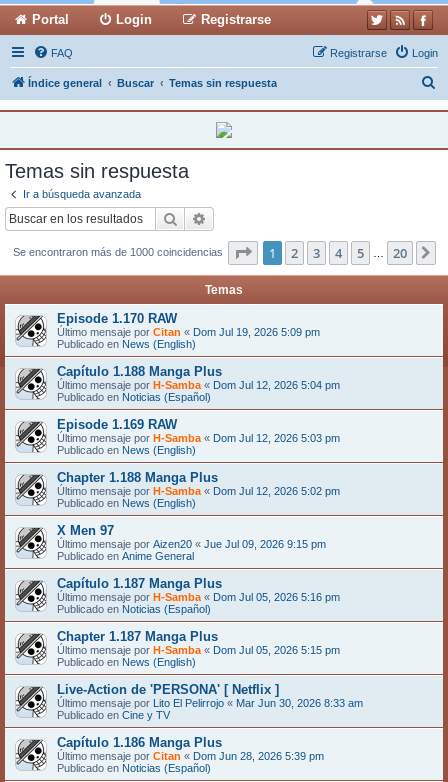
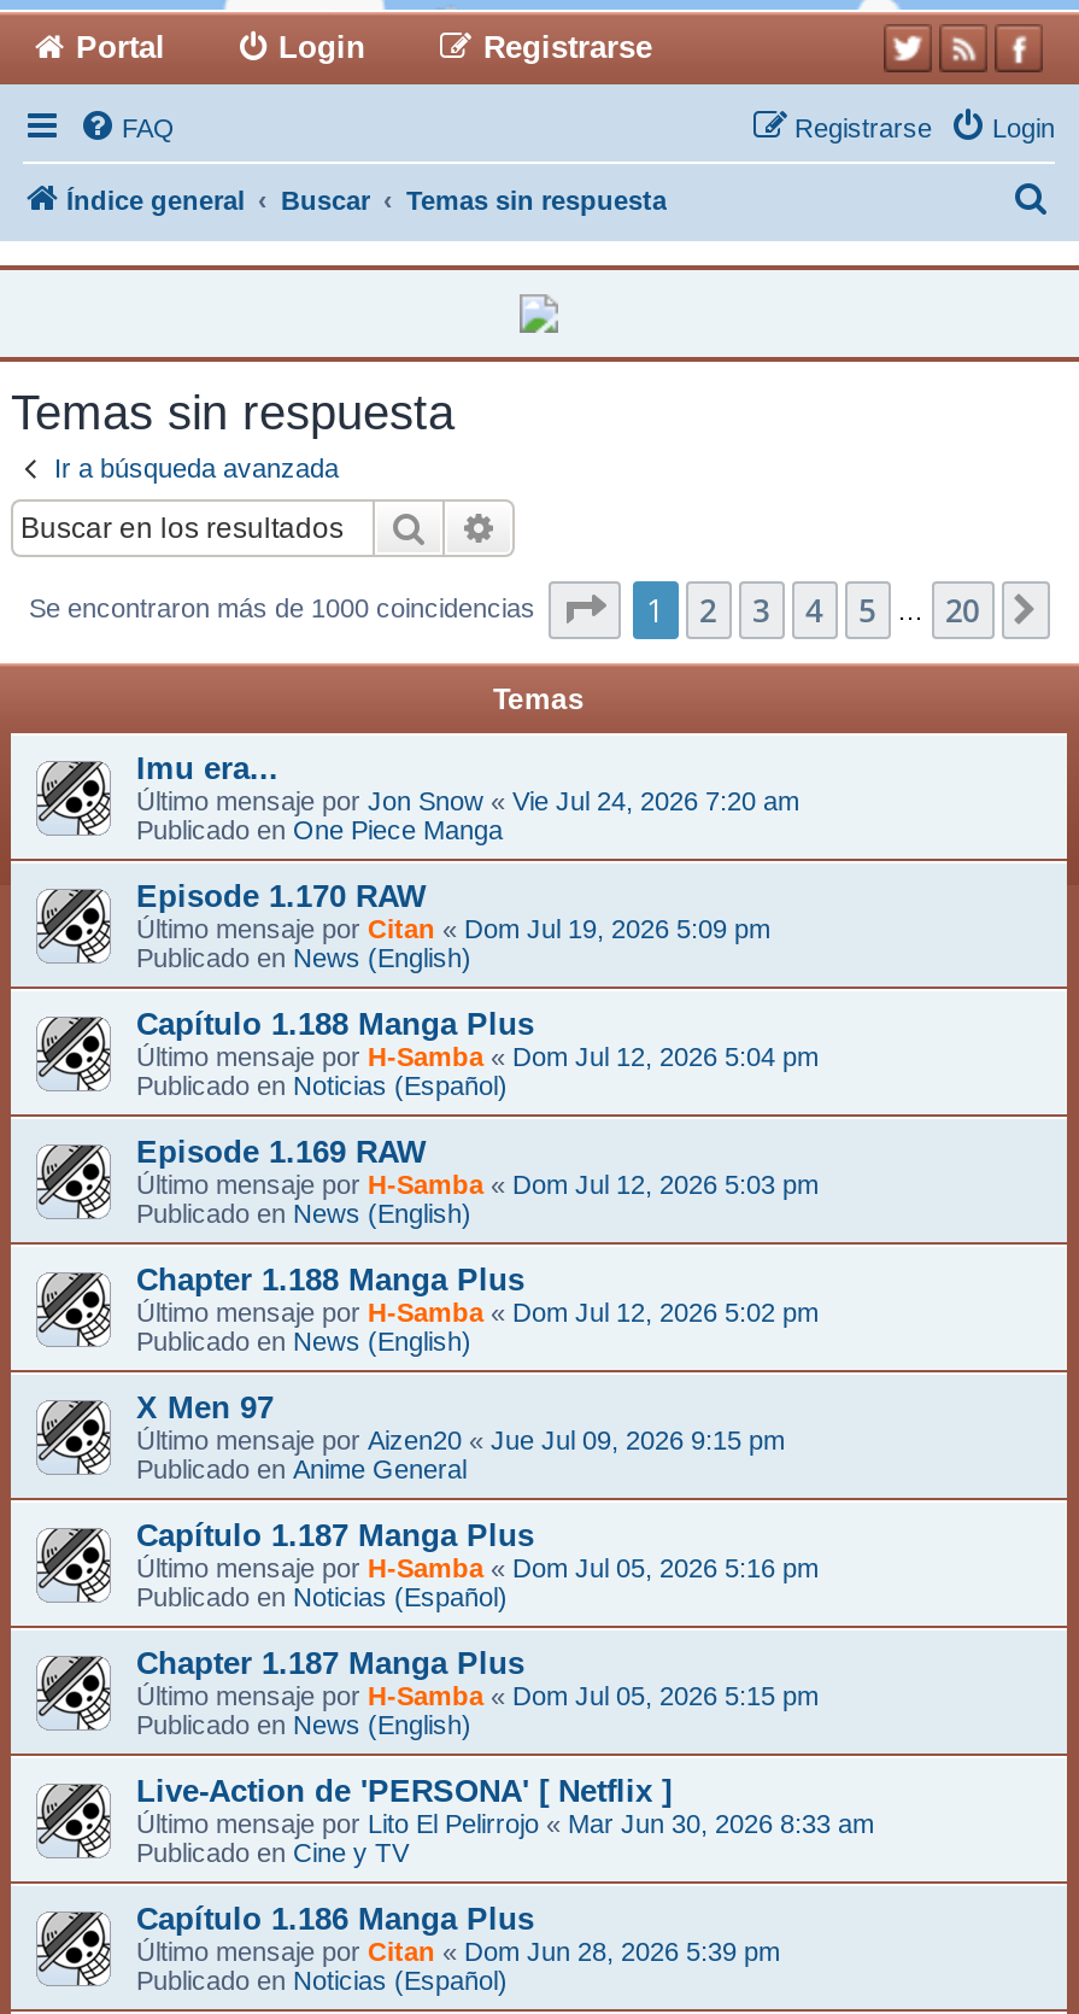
+ Imu era...
+ Último mensaje por Jon Snow «Vie Jul 24, 2026 7:20 am
+ Publicado en One Piece Manga
